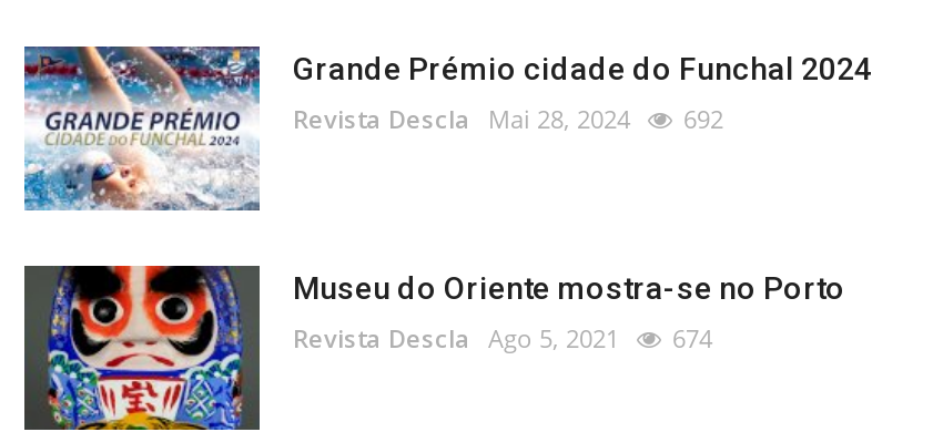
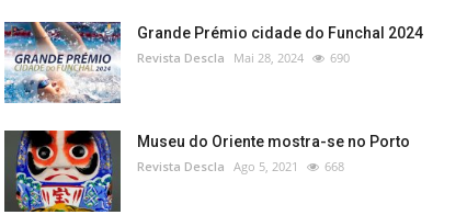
- Revista Descla Mai 28, 2024 692
+ Revista Descla Mai 28, 2024 690

- Revista Descla Ago 5, 2021 674
+ Revista Descla Ago 5, 2021 668
